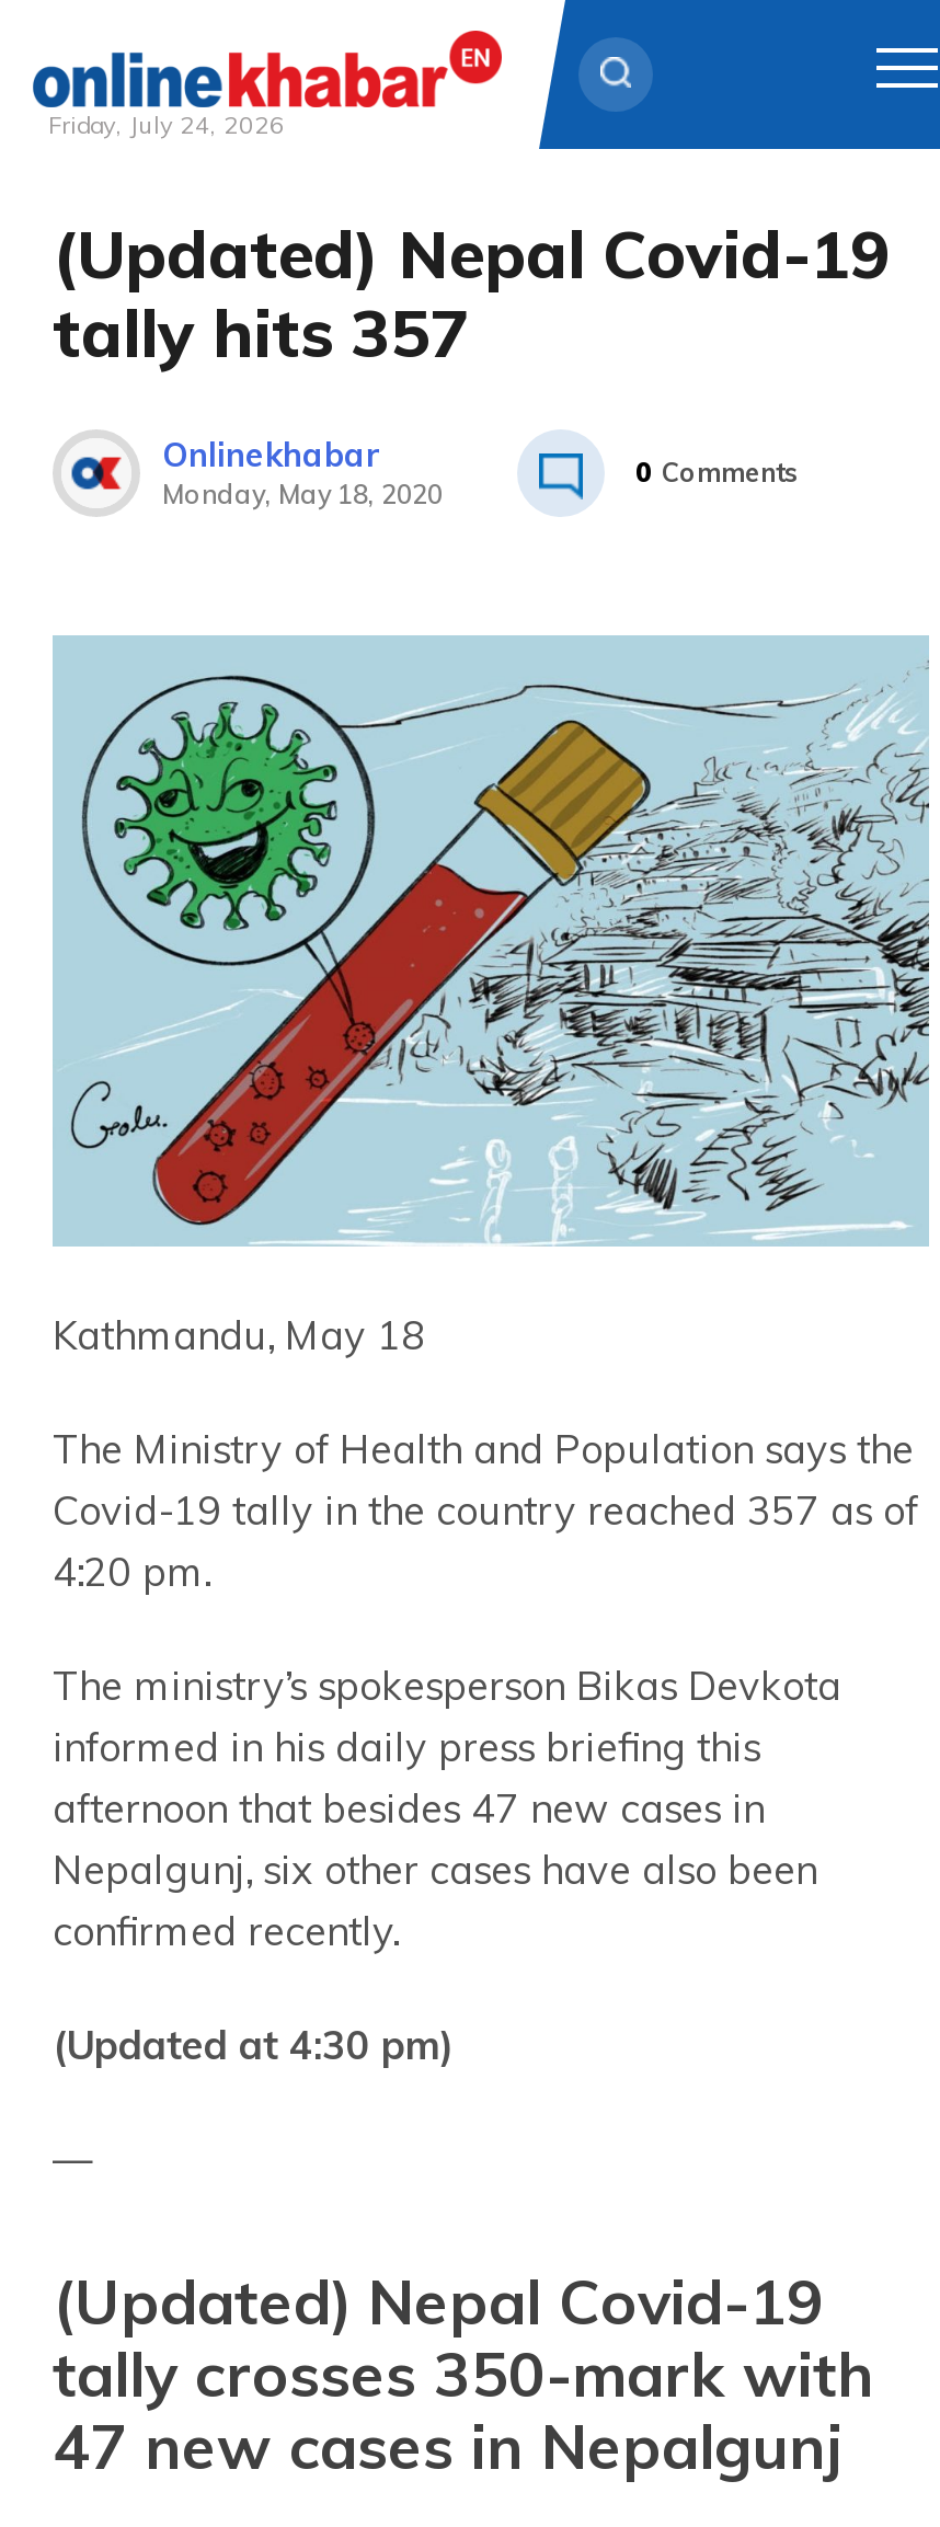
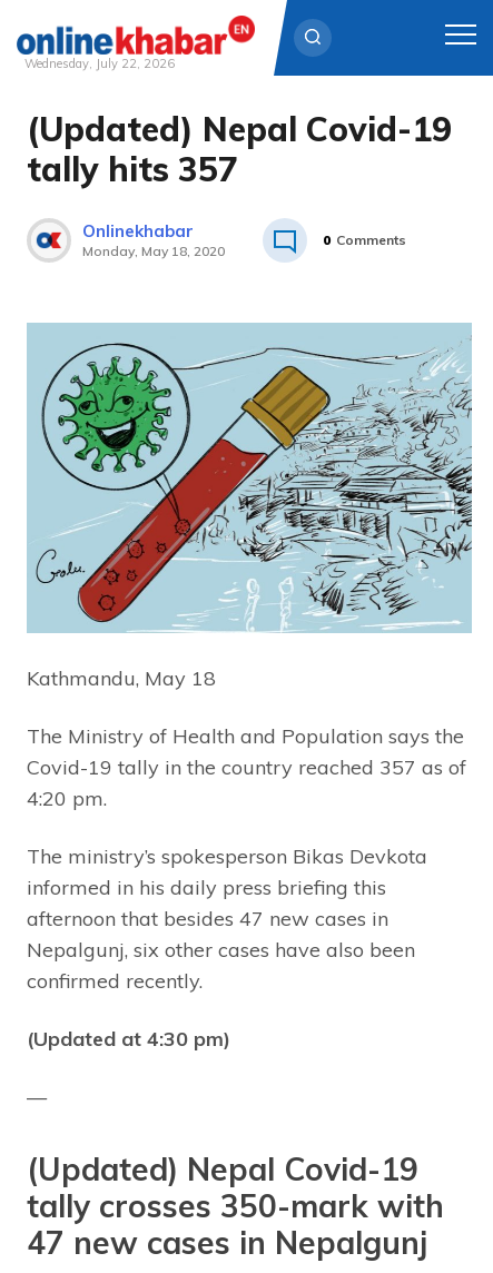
- Friday, July 24, 2026
+ Wednesday, July 22, 2026
